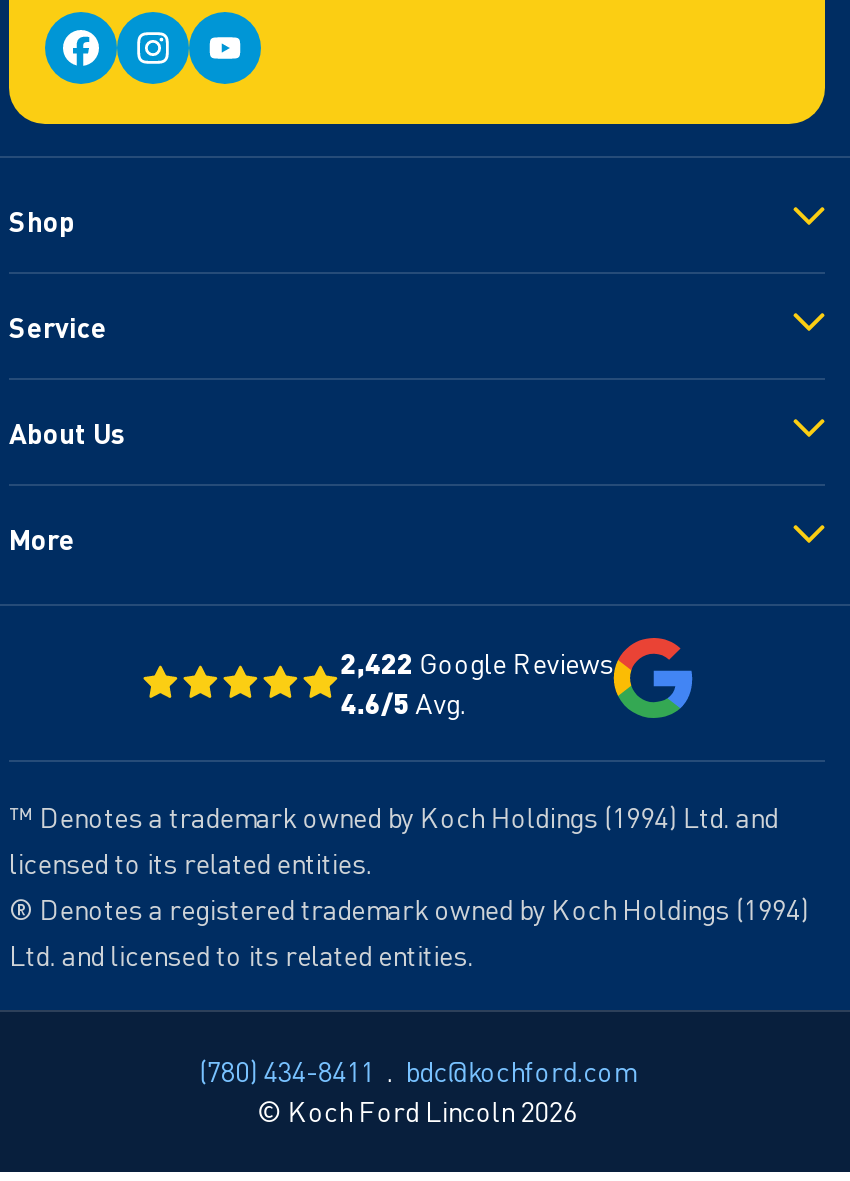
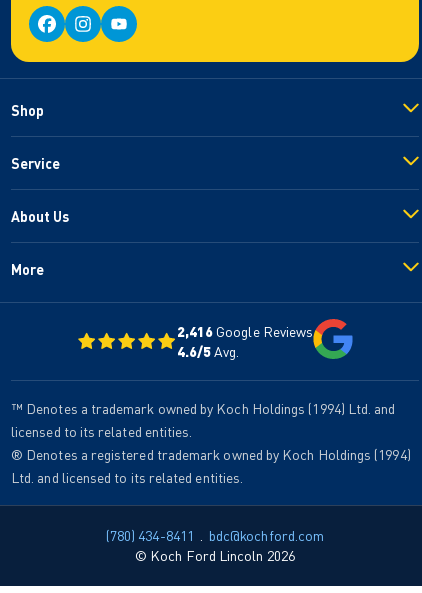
- 2,422 Google Reviews
+ 2,416 Google Reviews
